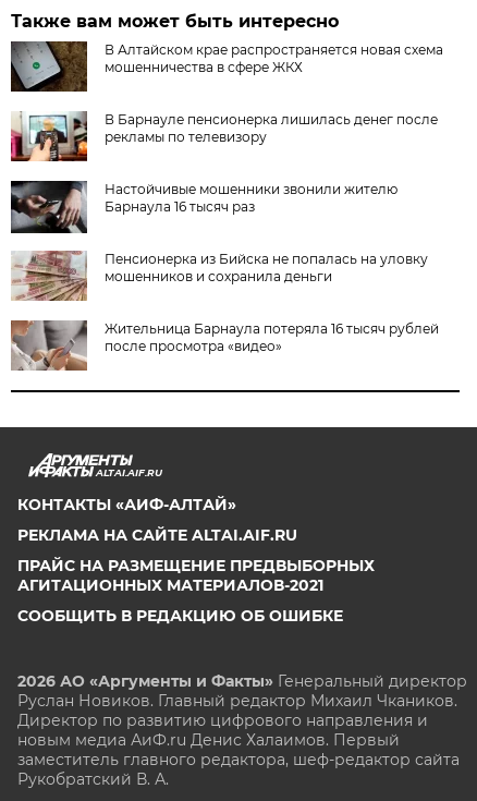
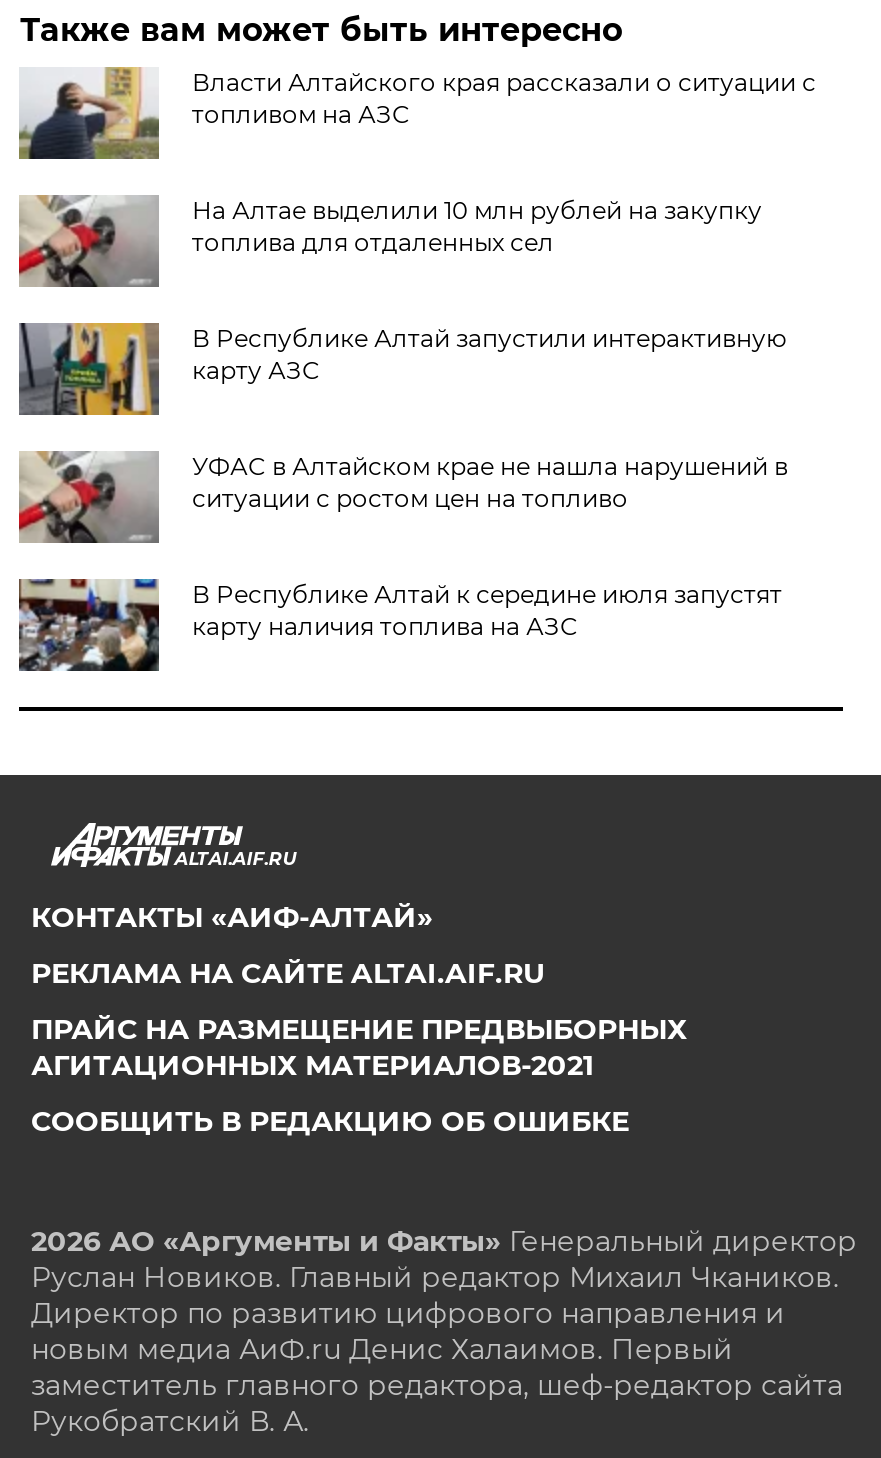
- [image]
- В Алтайском крае распространяется новая схема
- мошенничества в сфере ЖКХ
+ [image]
+ Власти Алтайского края рассказали о ситуации с
+ топливом на АЗС

- [image]
- В Барнауле пенсионерка лишилась денег после
- рекламы по телевизору
+ [image]
+ На Алтае выделили 10 млн рублей на закупку
+ топлива для отдаленных сел

- [image]
- Настойчивые мошенники звонили жителю
- Барнаула 16 тысяч раз
+ [image]
+ В Республике Алтай запустили интерактивную
+ карту АЗС

- [image]
- Пенсионерка из Бийска не попалась на уловку
- мошенников и сохранила деньги
+ [image]
+ УФАС в Алтайском крае не нашла нарушений в
+ ситуации с ростом цен на топливо

- [image]
- Жительница Барнаула потеряла 16 тысяч рублей
- после просмотра «видео»
+ [image]
+ В Республике Алтай к середине июля запустят
+ карту наличия топлива на АЗС
